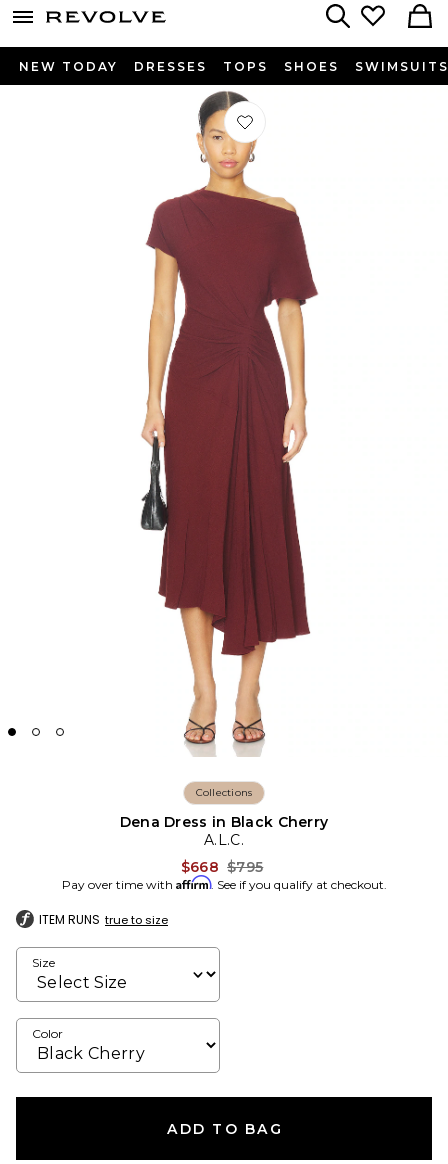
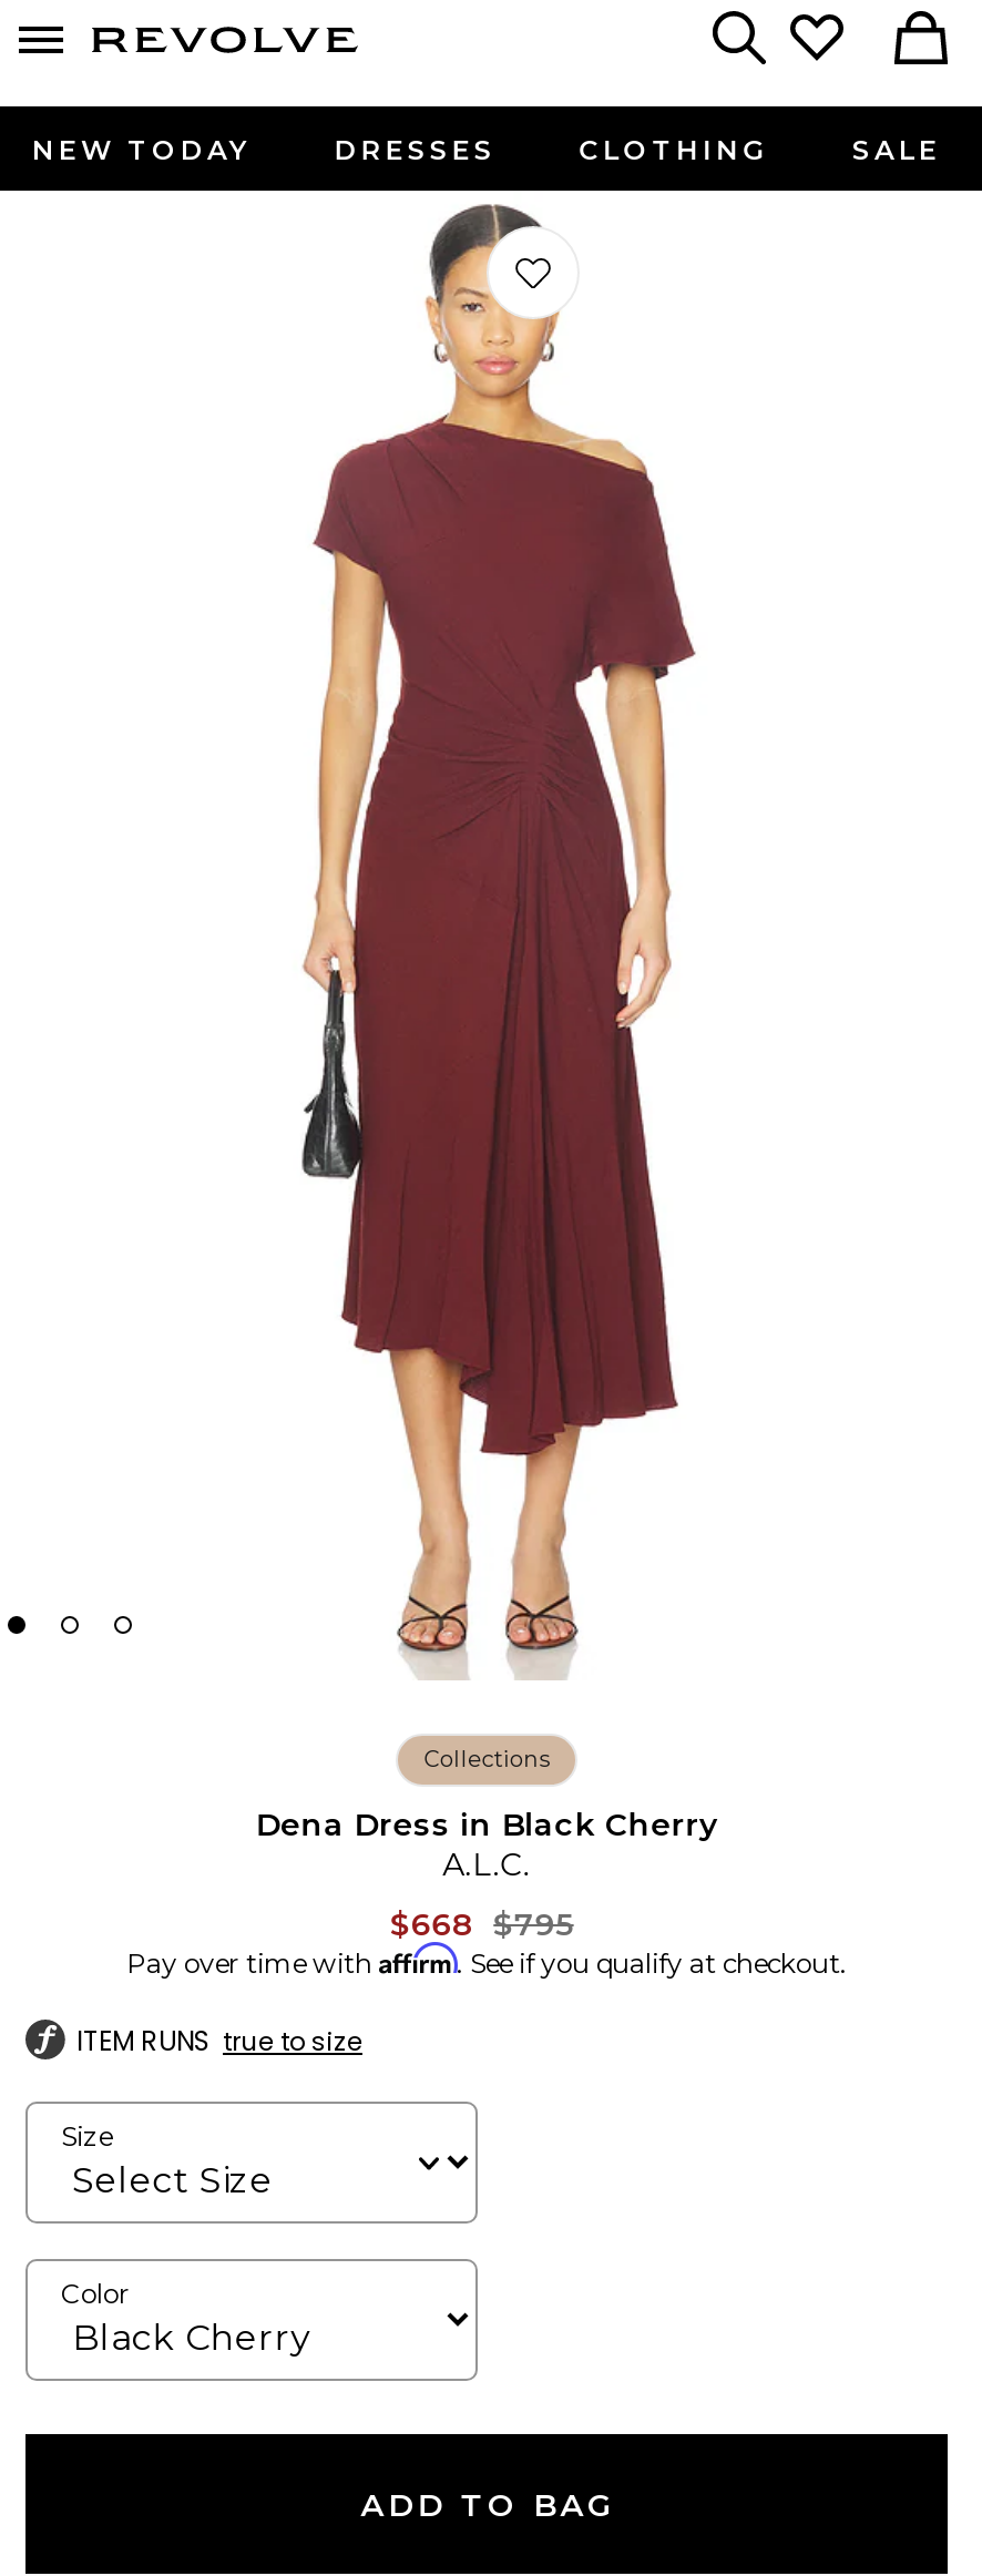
- TOPS
- SHOES
- SWIMSUITS
+ CLOTHING
+ SALE
